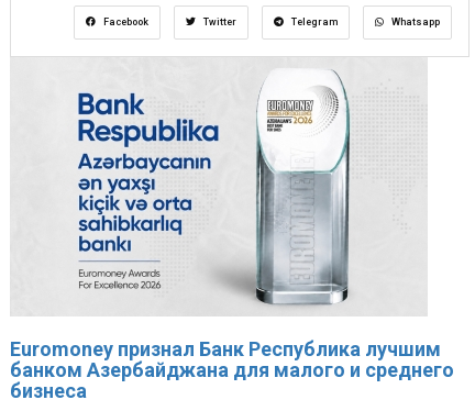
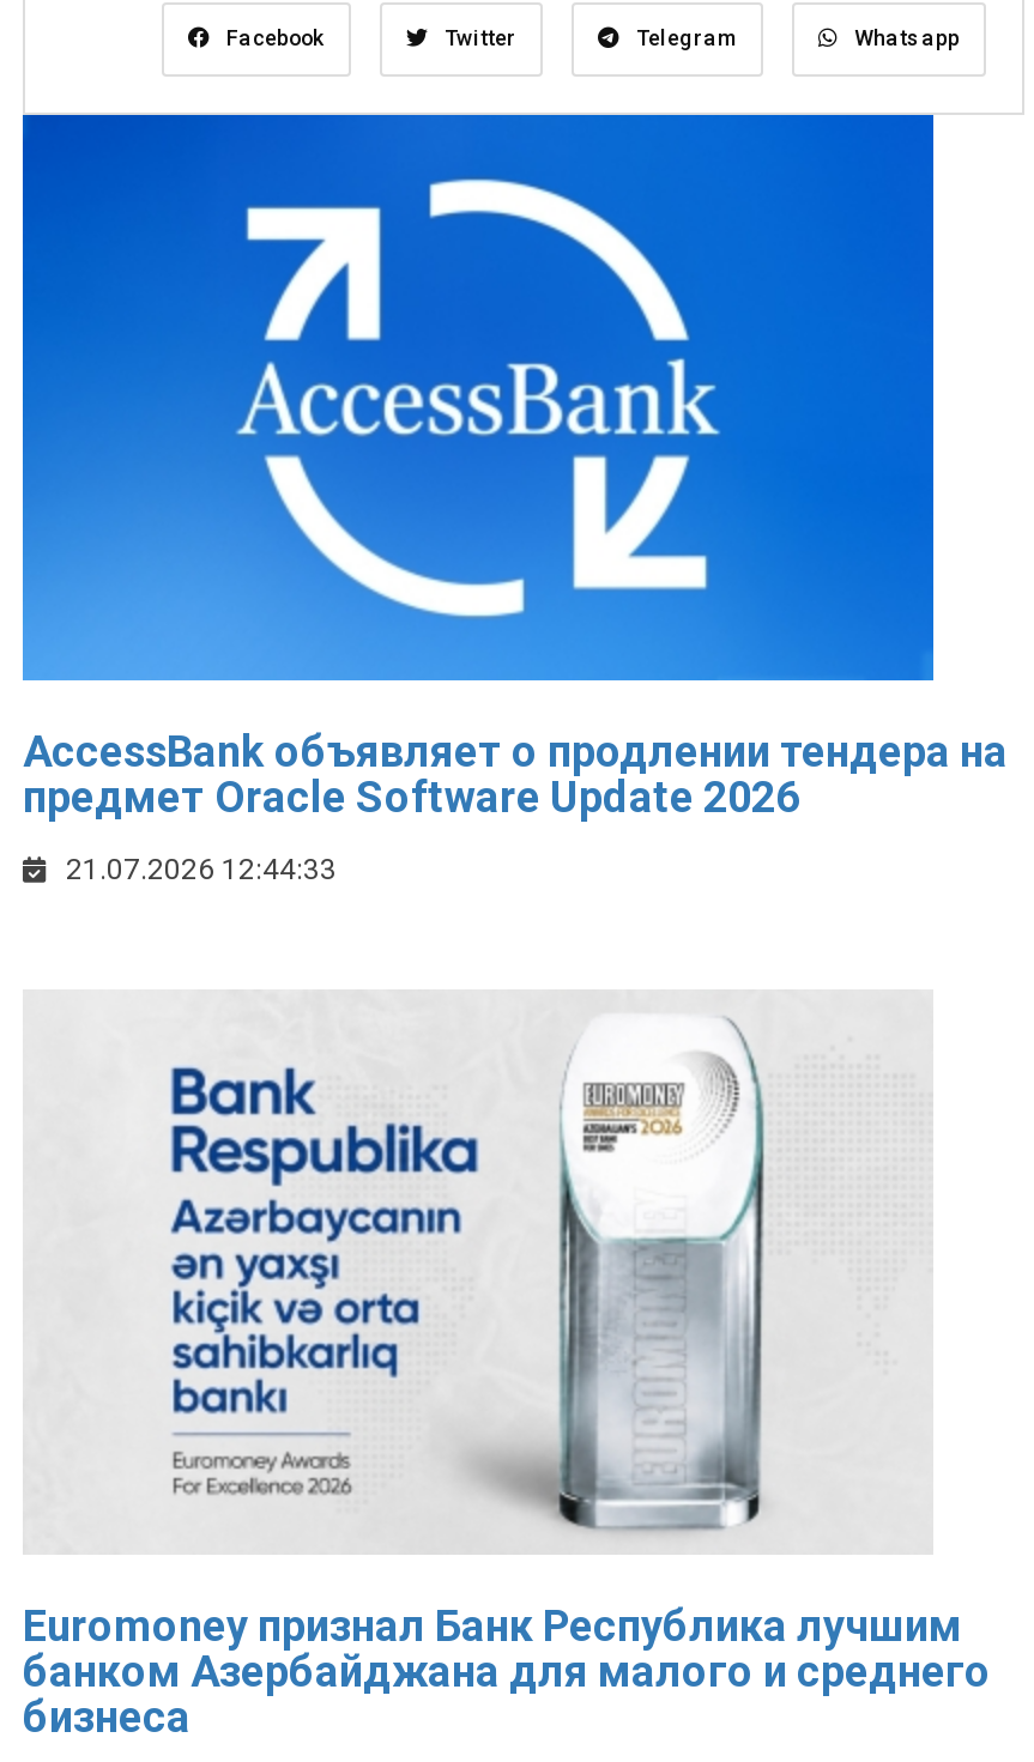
+ [image]
+ AccessBank объявляет о продлении тендера на
+ предмет Oracle Software Update 2026
+ 21.07.2026 12:44:33
